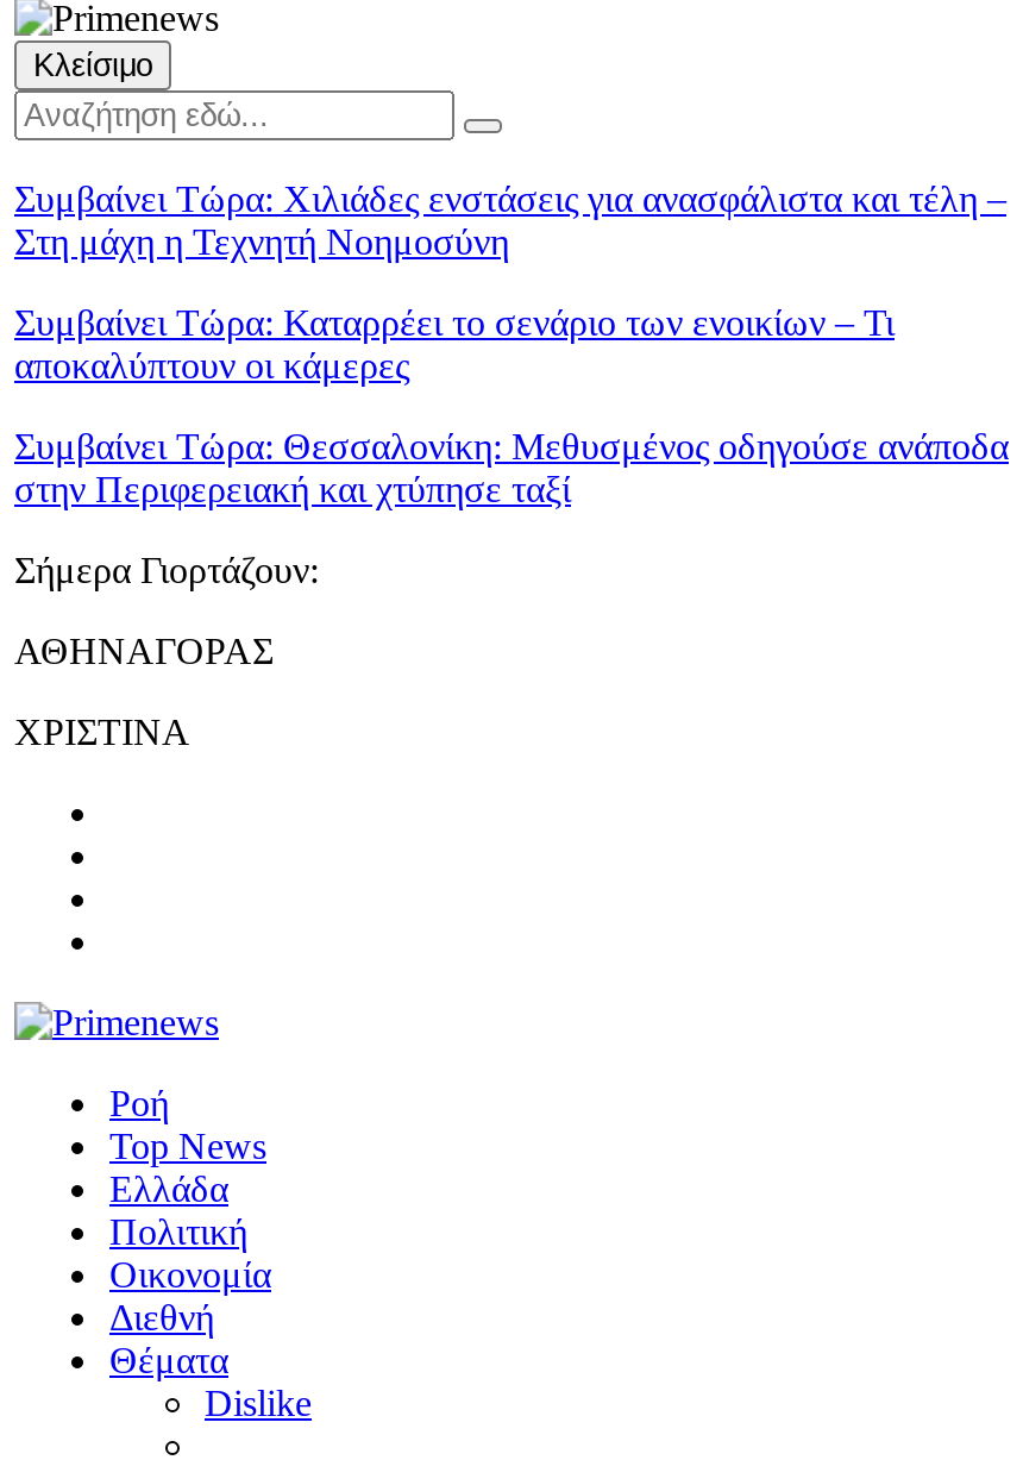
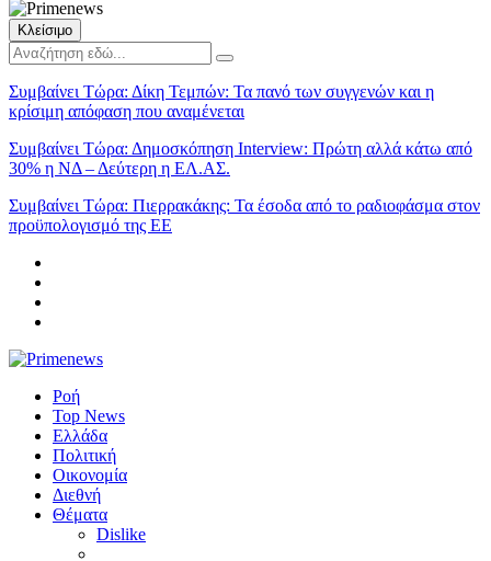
- Συμβαίνει Τώρα: Χιλιάδες ενστάσεις για ανασφάλιστα και τέλη –
- Στη μάχη η Τεχνητή Νοημοσύνη
- Συμβαίνει Τώρα: Καταρρέει το σενάριο των ενοικίων – Τι
- αποκαλύπτουν οι κάμερες
- Συμβαίνει Τώρα: Θεσσαλονίκη: Μεθυσμένος οδηγούσε ανάποδα
- στην Περιφερειακή και χτύπησε ταξί
- Σήμερα Γιορτάζουν:
- ΑΘΗΝΑΓΟΡΑΣ
- ΧΡΙΣΤΙΝΑ
+ Συμβαίνει Τώρα: Δίκη Τεμπών: Τα πανό των συγγενών και η
+ κρίσιμη απόφαση που αναμένεται
+ Συμβαίνει Τώρα: Δημοσκόπηση Interview: Πρώτη αλλά κάτω από
+ 30% η ΝΔ – Δεύτερη η ΕΛ.ΑΣ.
+ Συμβαίνει Τώρα: Πιερρακάκης: Τα έσοδα από το ραδιοφάσμα στον
+ προϋπολογισμό της ΕΕ
